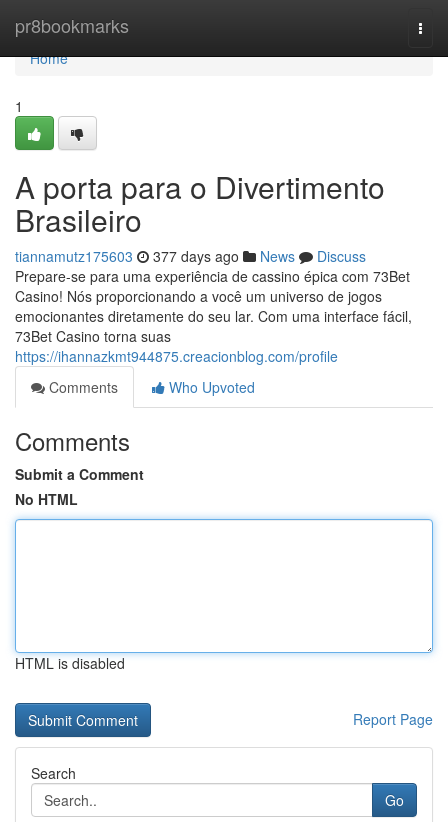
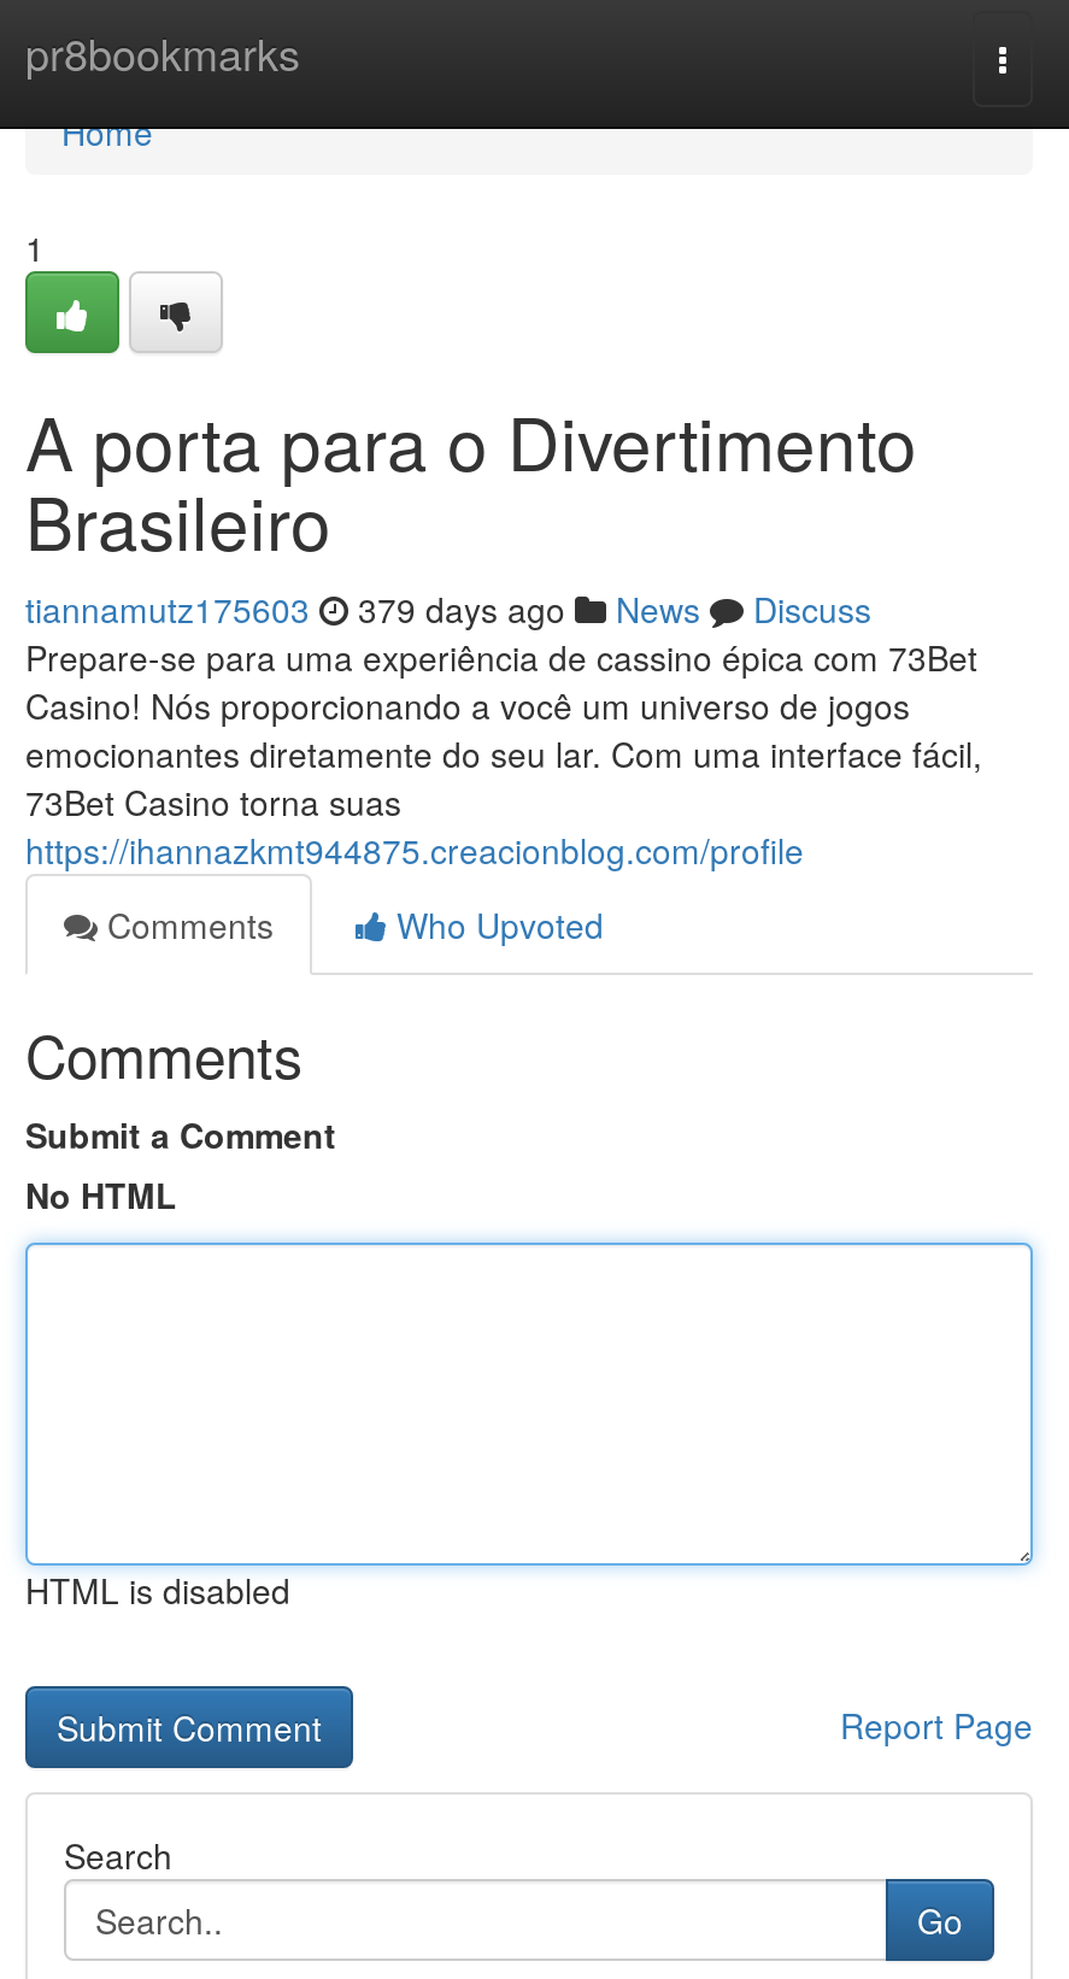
- tiannamutz175603 377 days ago News Discuss
+ tiannamutz175603 379 days ago News Discuss
